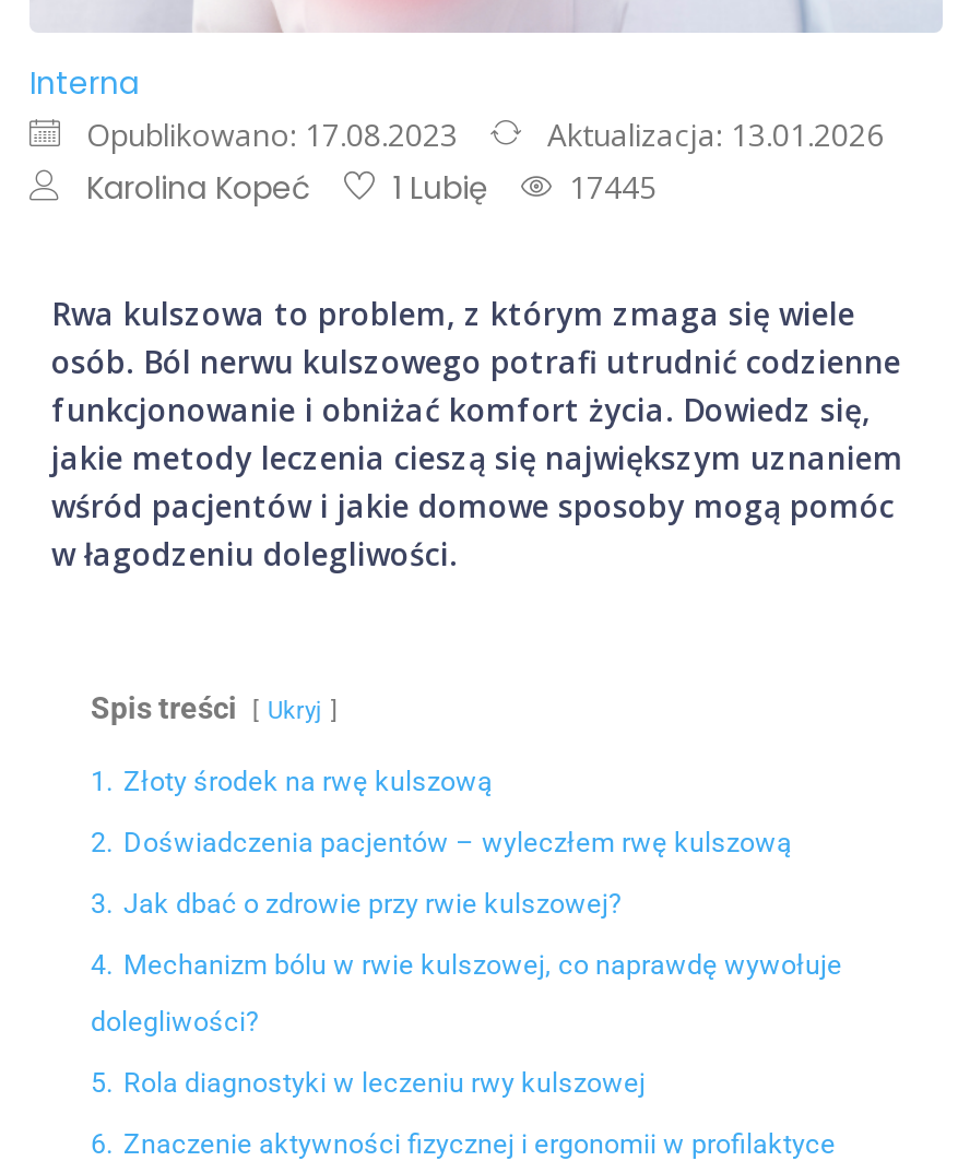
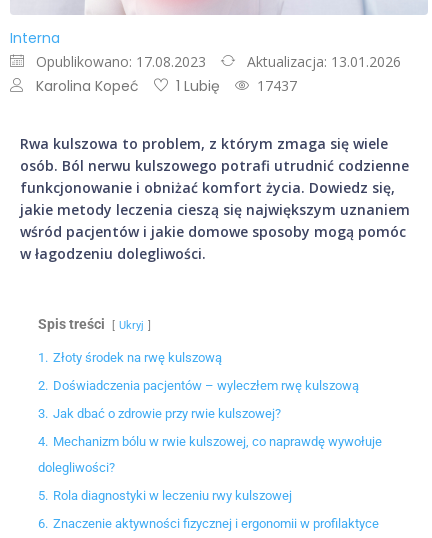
- Karolina Kopeć 1 Lubię 17445
+ Karolina Kopeć 1 Lubię 17437
